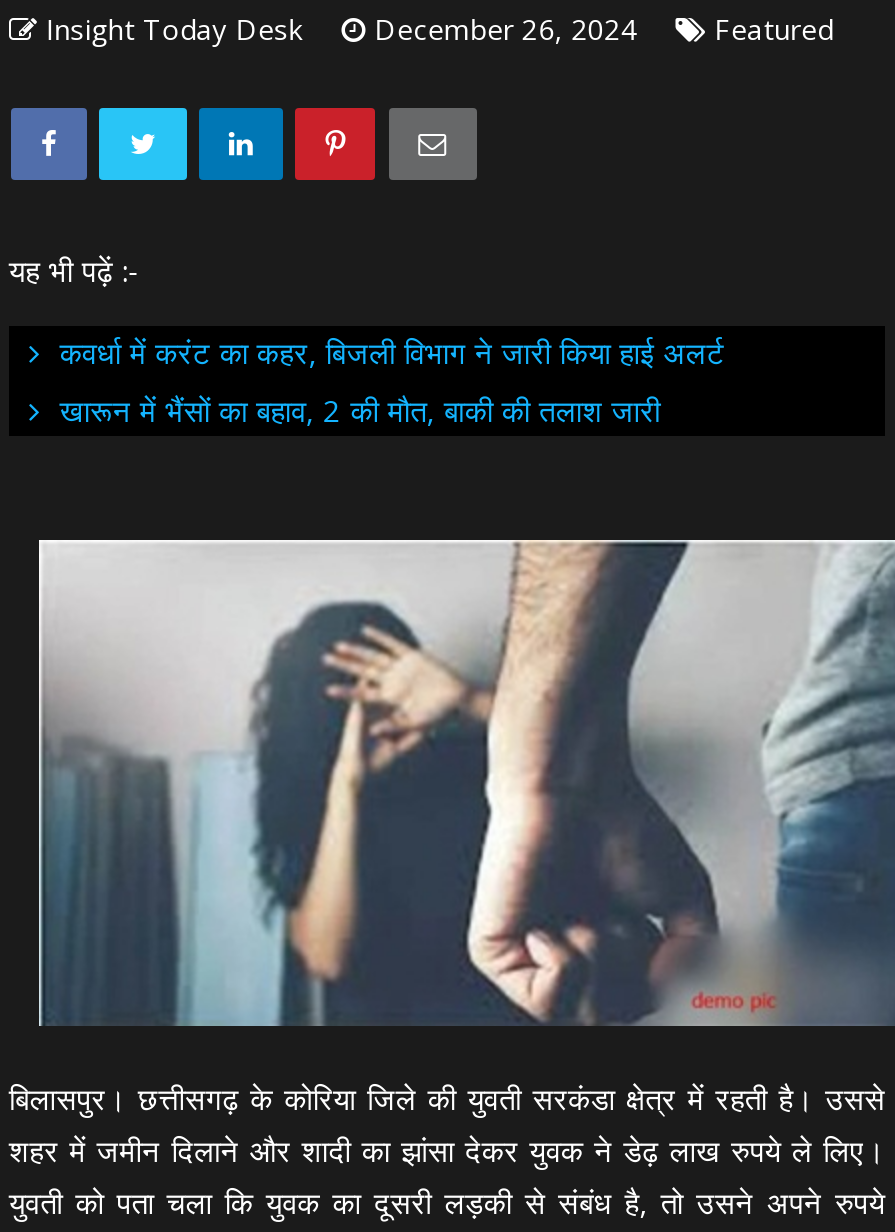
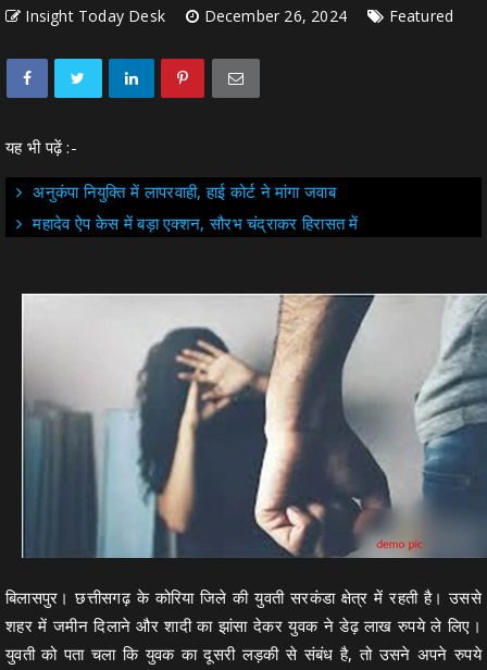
- कवर्धा में करंट का कहर, बिजली विभाग ने जारी किया हाई अलर्ट
- खारून में भैंसों का बहाव, 2 की मौत, बाकी की तलाश जारी
+ अनुकंपा नियुक्ति में लापरवाही, हाई कोर्ट ने मांगा जवाब
+ महादेव ऐप केस में बड़ा एक्शन, सौरभ चंद्राकर हिरासत में
